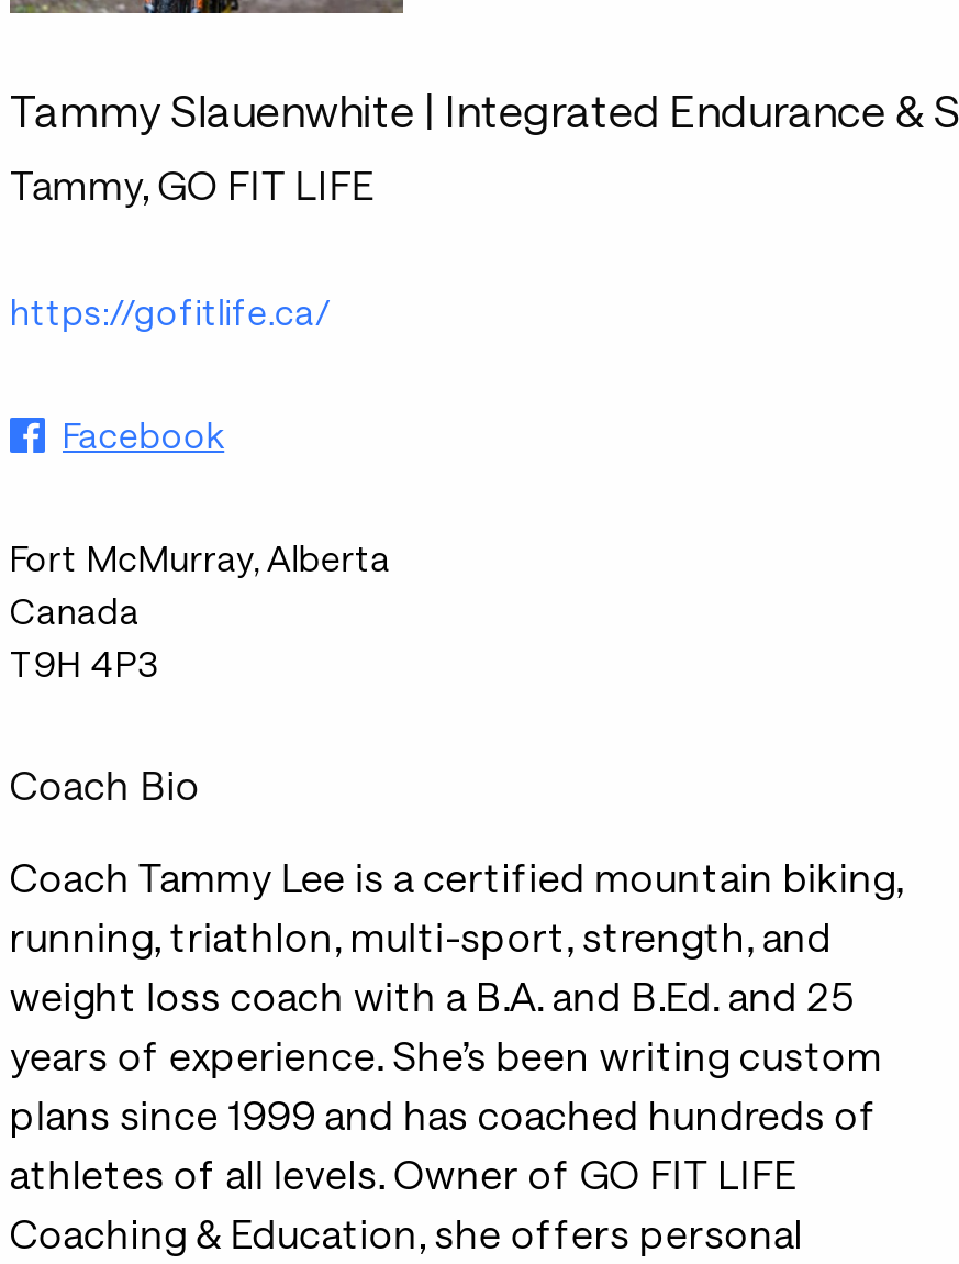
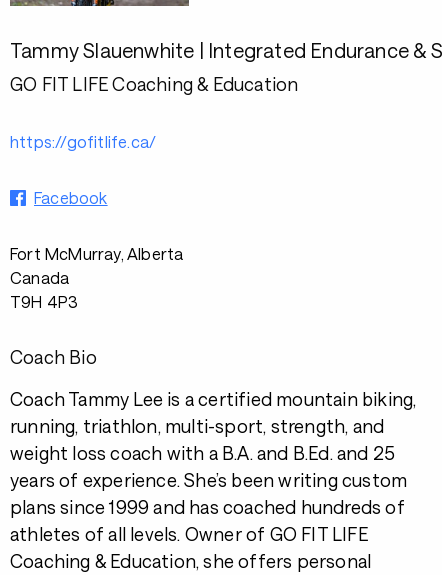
- Tammy, GO FIT LIFE
+ GO FIT LIFE Coaching & Education
